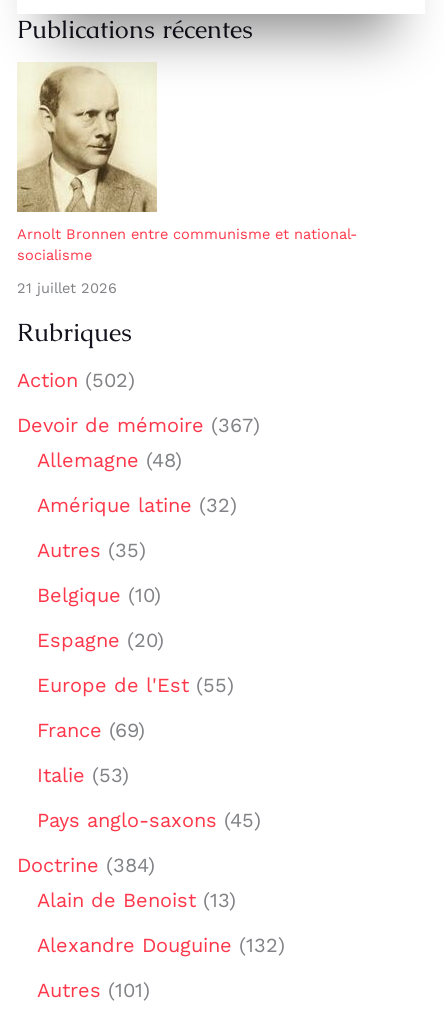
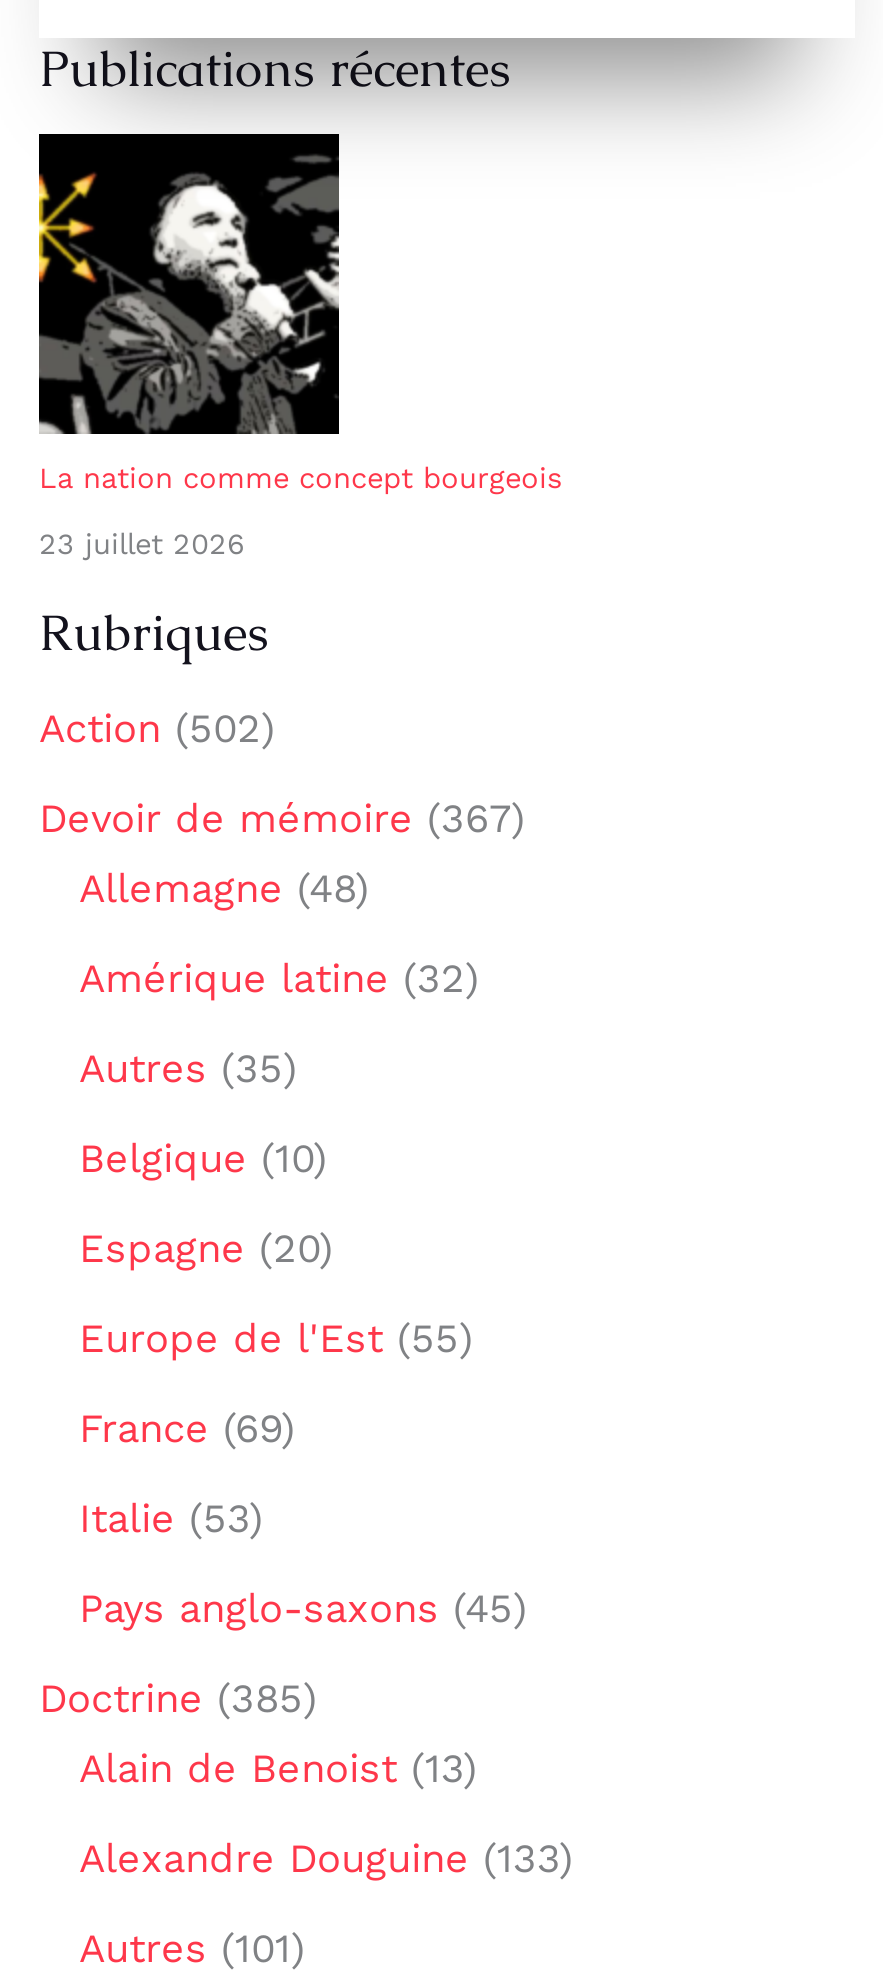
- [image]
- Arnolt Bronnen entre communisme et national-
- socialisme
+ [image]
+ La nation comme concept bourgeois

- 21 juillet 2026
+ 23 juillet 2026

- Doctrine (384)
+ Doctrine (385)

- Alexandre Douguine (132)
+ Alexandre Douguine (133)
